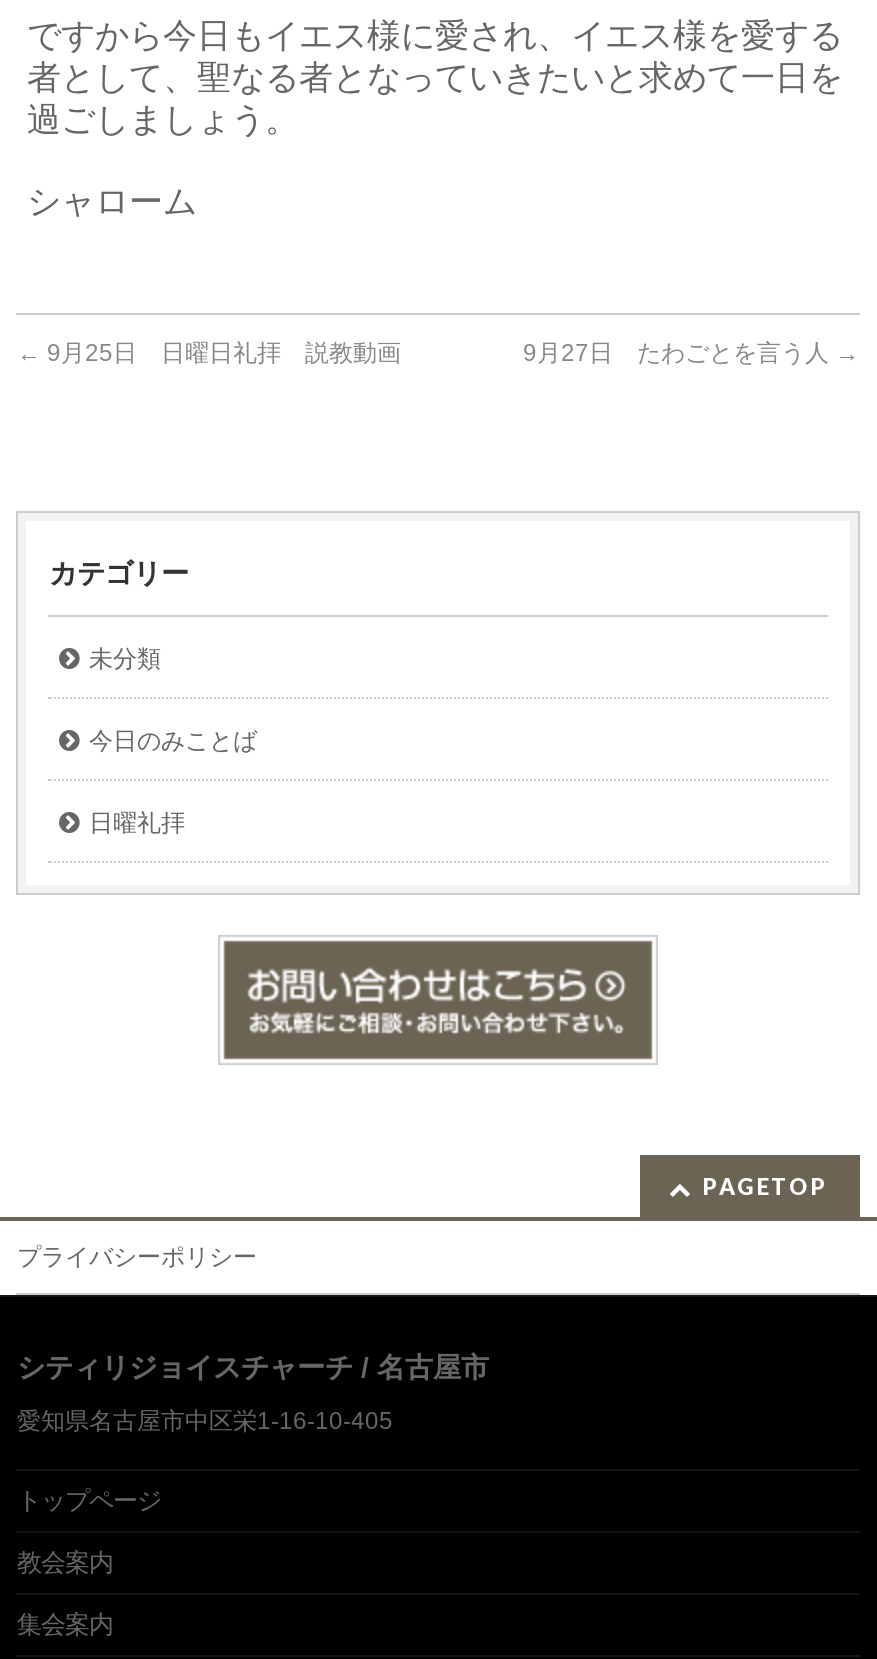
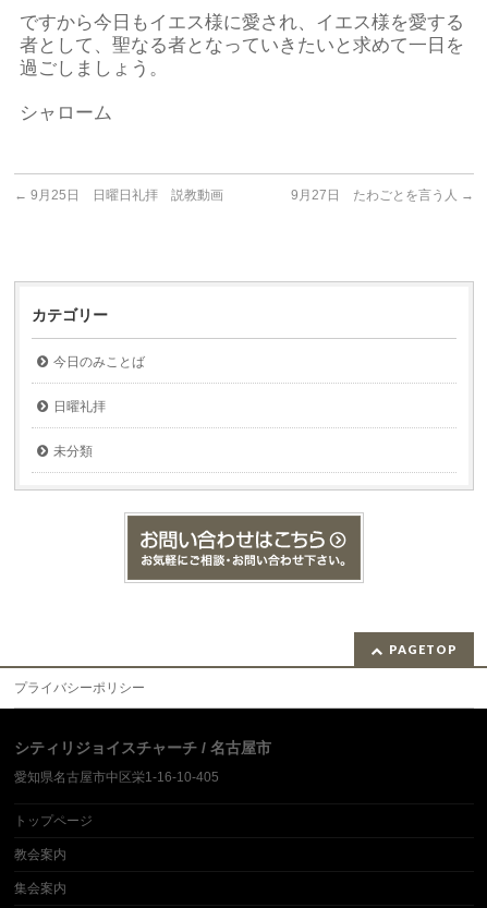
moved down: 未分類

moved up: 今日のみことば | 日曜礼拝
